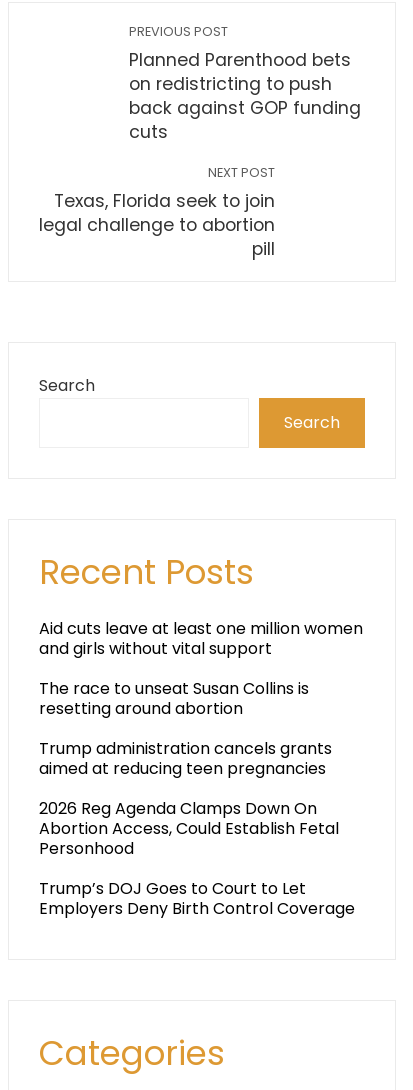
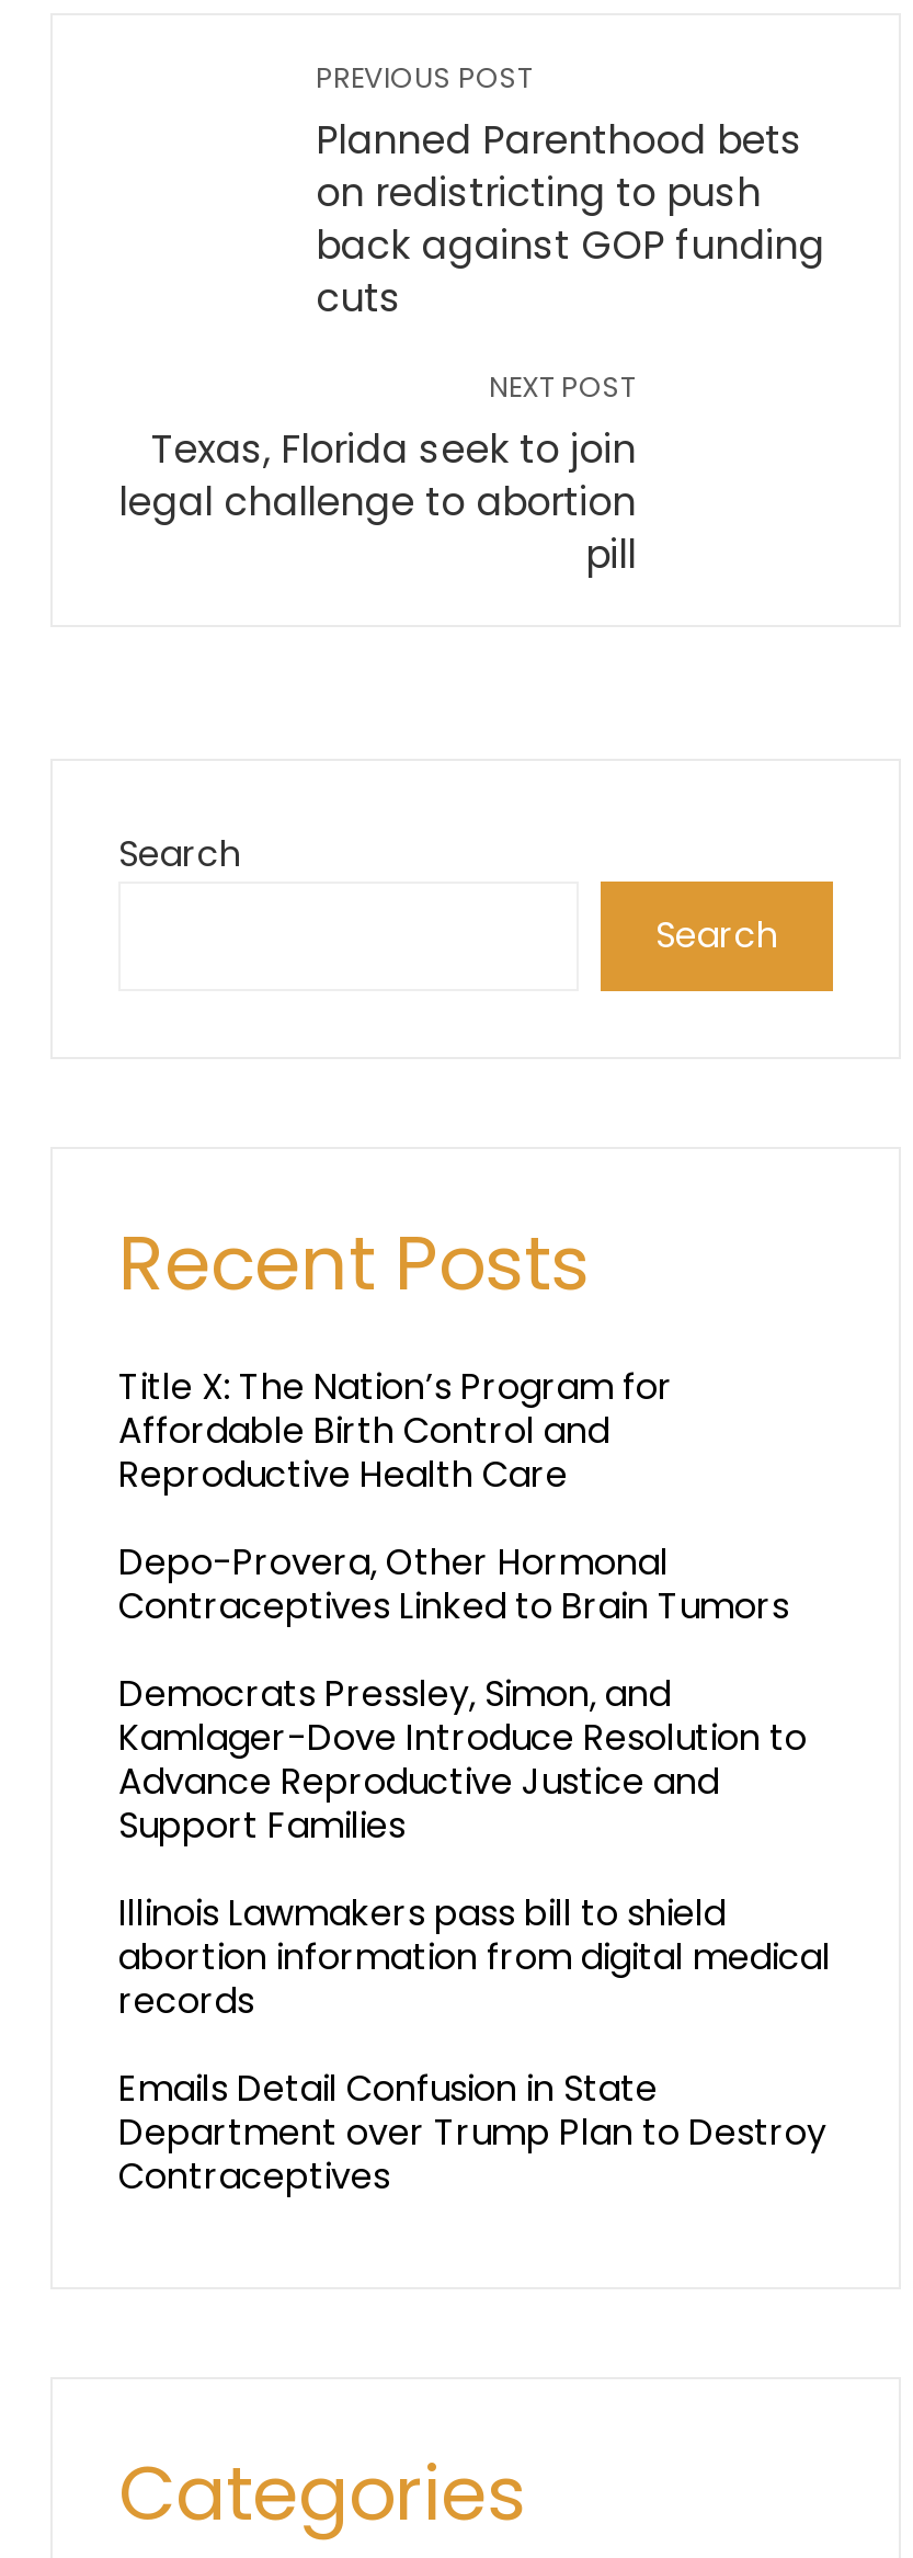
- Aid cuts leave at least one million women
- and girls without vital support
+ Title X: The Nation’s Program for
+ Affordable Birth Control and
+ Reproductive Health Care

- The race to unseat Susan Collins is
- resetting around abortion
+ Depo-Provera, Other Hormonal
+ Contraceptives Linked to Brain Tumors

- Trump administration cancels grants
- aimed at reducing teen pregnancies
+ Democrats Pressley, Simon, and
+ Kamlager-Dove Introduce Resolution to
+ Advance Reproductive Justice and
+ Support Families

- 2026 Reg Agenda Clamps Down On
- Abortion Access, Could Establish Fetal
- Personhood
+ Illinois Lawmakers pass bill to shield
+ abortion information from digital medical
+ records

- Trump’s DOJ Goes to Court to Let
- Employers Deny Birth Control Coverage
+ Emails Detail Confusion in State
+ Department over Trump Plan to Destroy
+ Contraceptives
